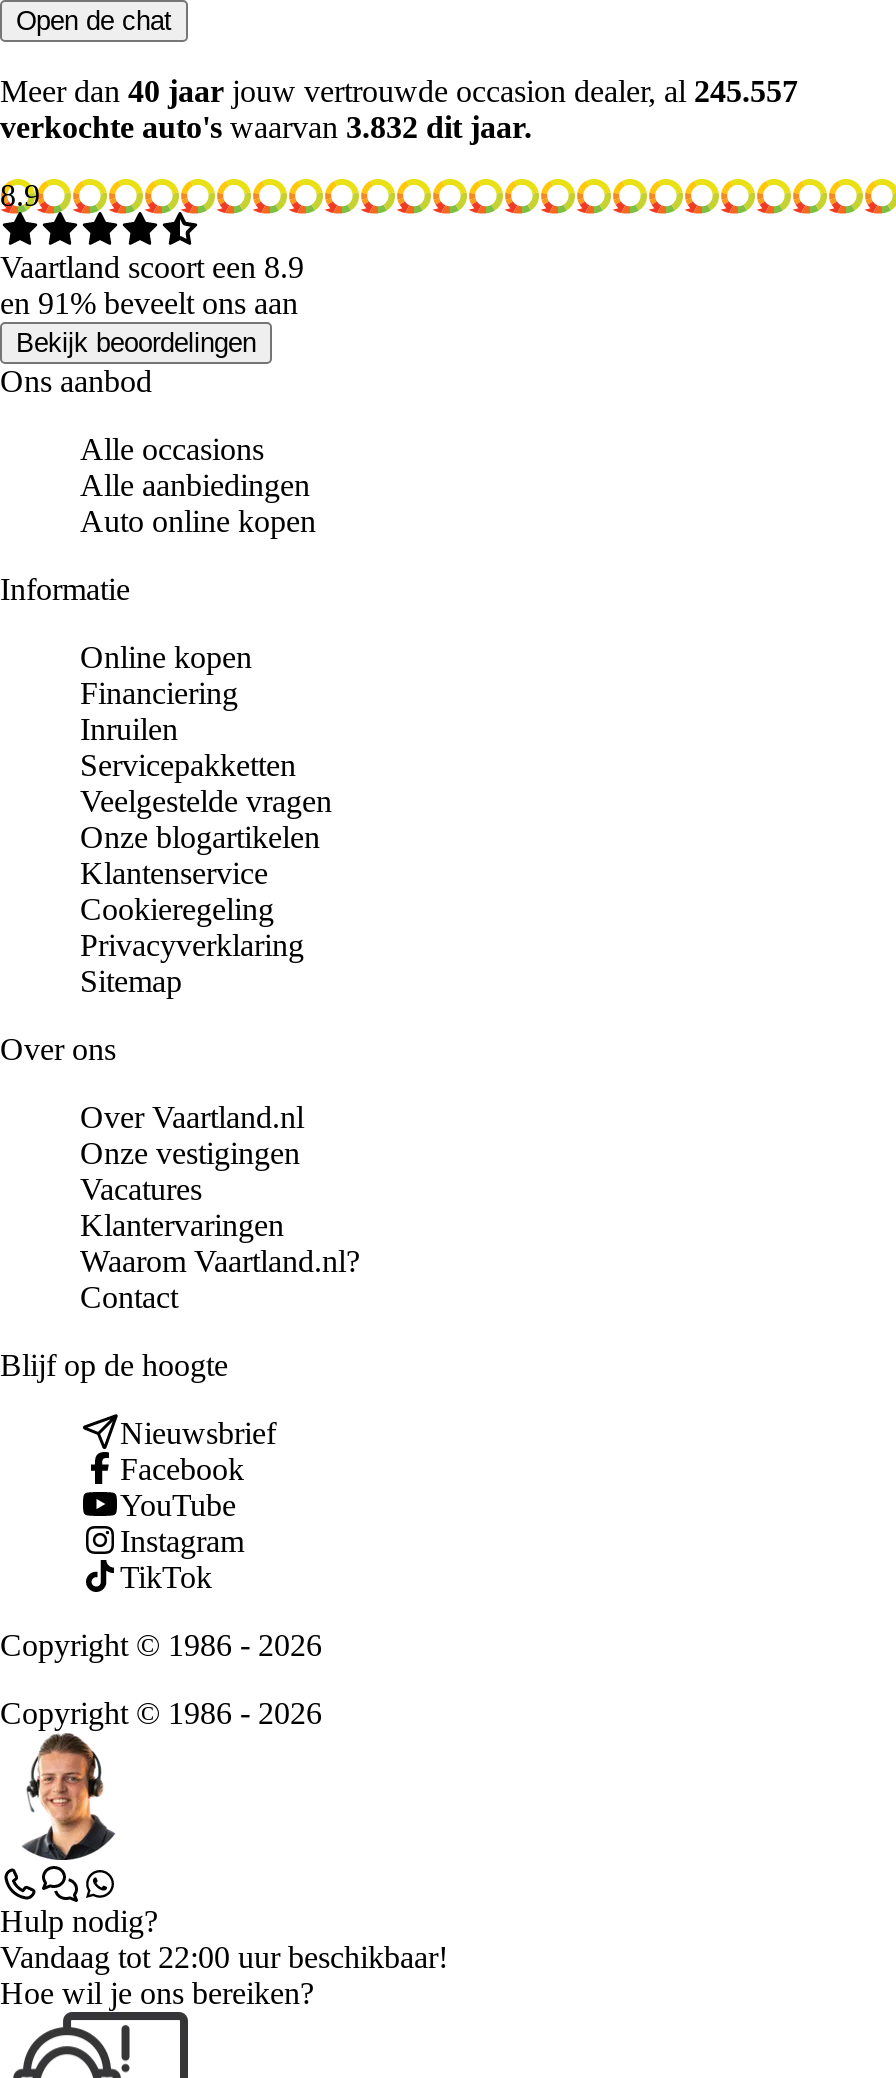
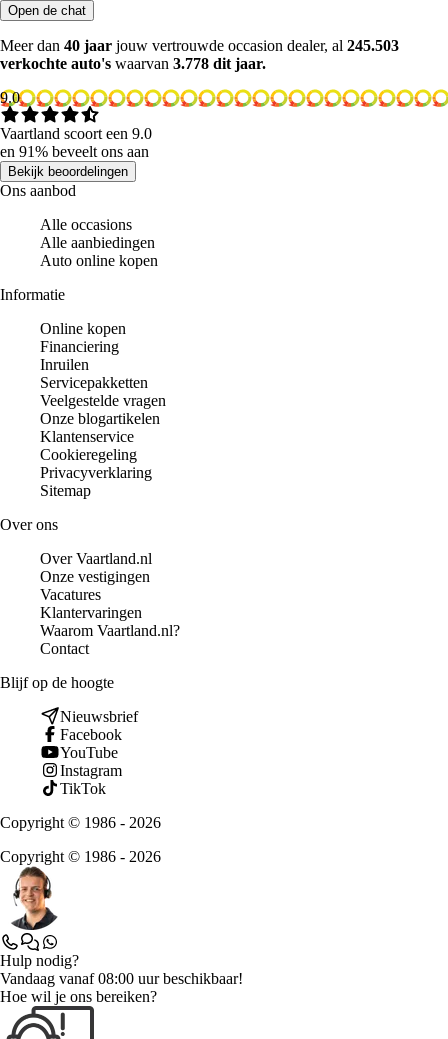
- Meer dan 40 jaar jouw vertrouwde occasion dealer, al 245.557
+ Meer dan 40 jaar jouw vertrouwde occasion dealer, al 245.503

- verkochte auto's waarvan 3.832 dit jaar.
+ verkochte auto's waarvan 3.778 dit jaar.

- 8.9
+ 9.0

- Vaartland scoort een 8.9
+ Vaartland scoort een 9.0

- Vandaag tot 22:00 uur beschikbaar!
+ Vandaag vanaf 08:00 uur beschikbaar!
